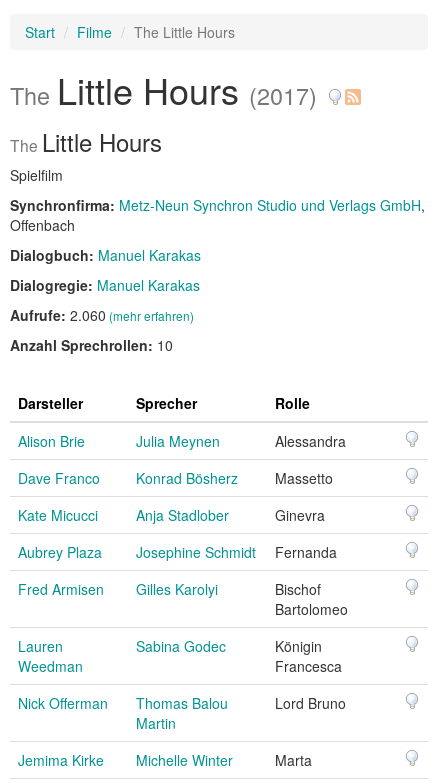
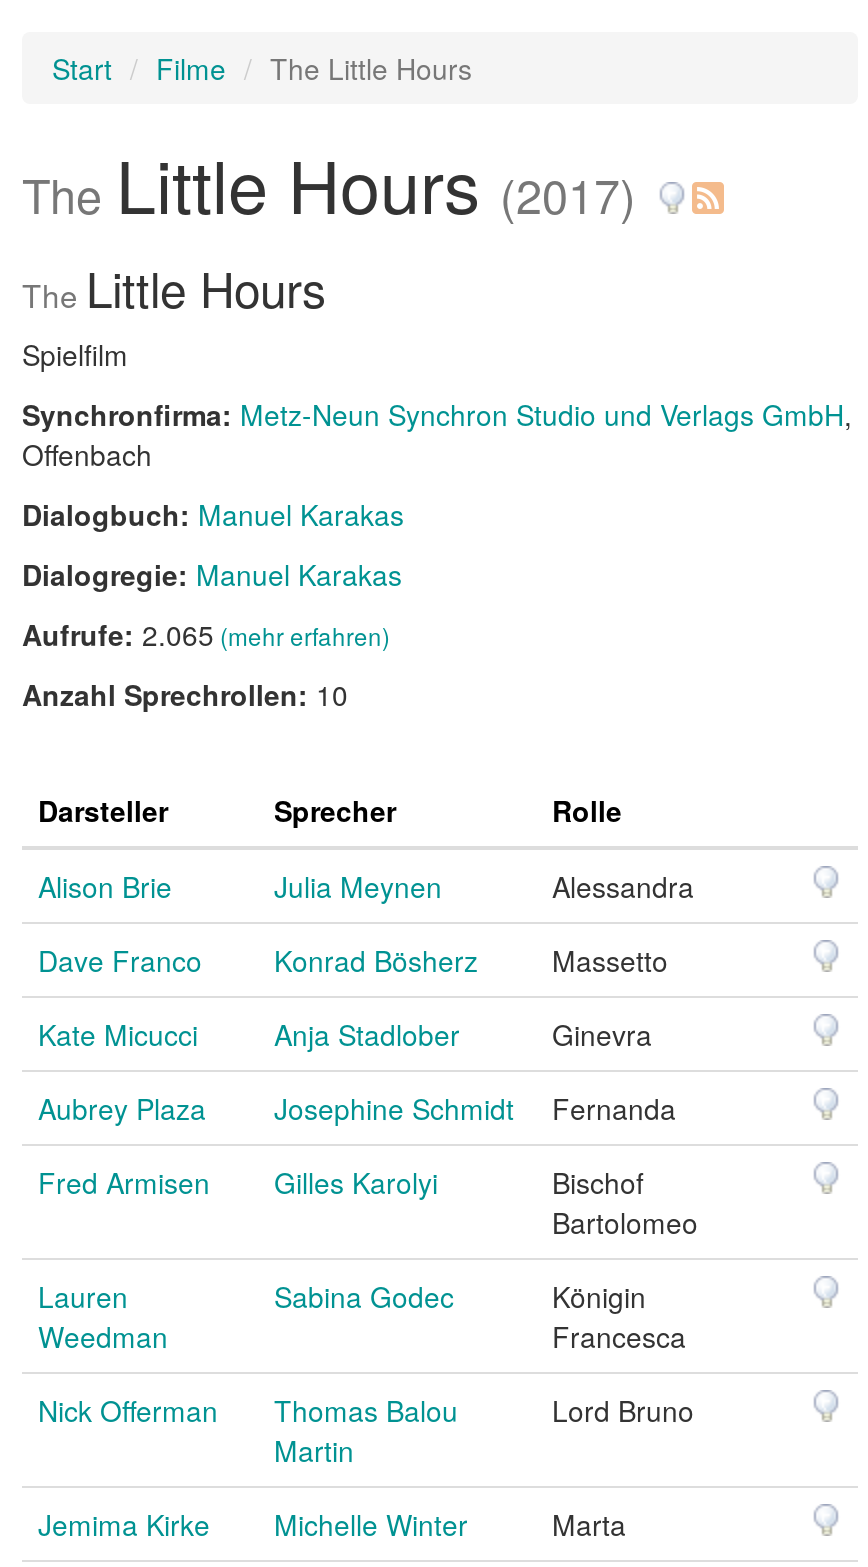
- Aufrufe: 2.060 (mehr erfahren)
+ Aufrufe: 2.065 (mehr erfahren)
